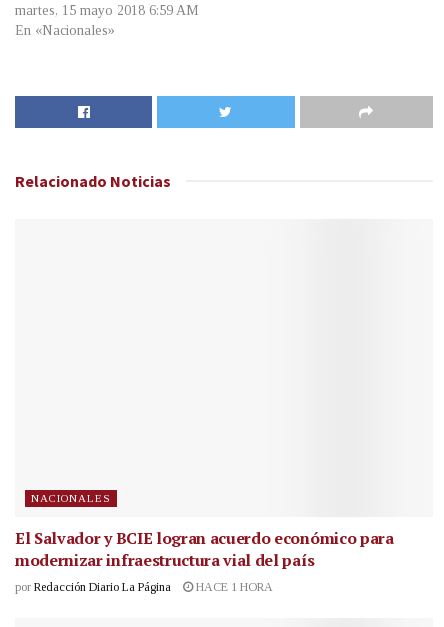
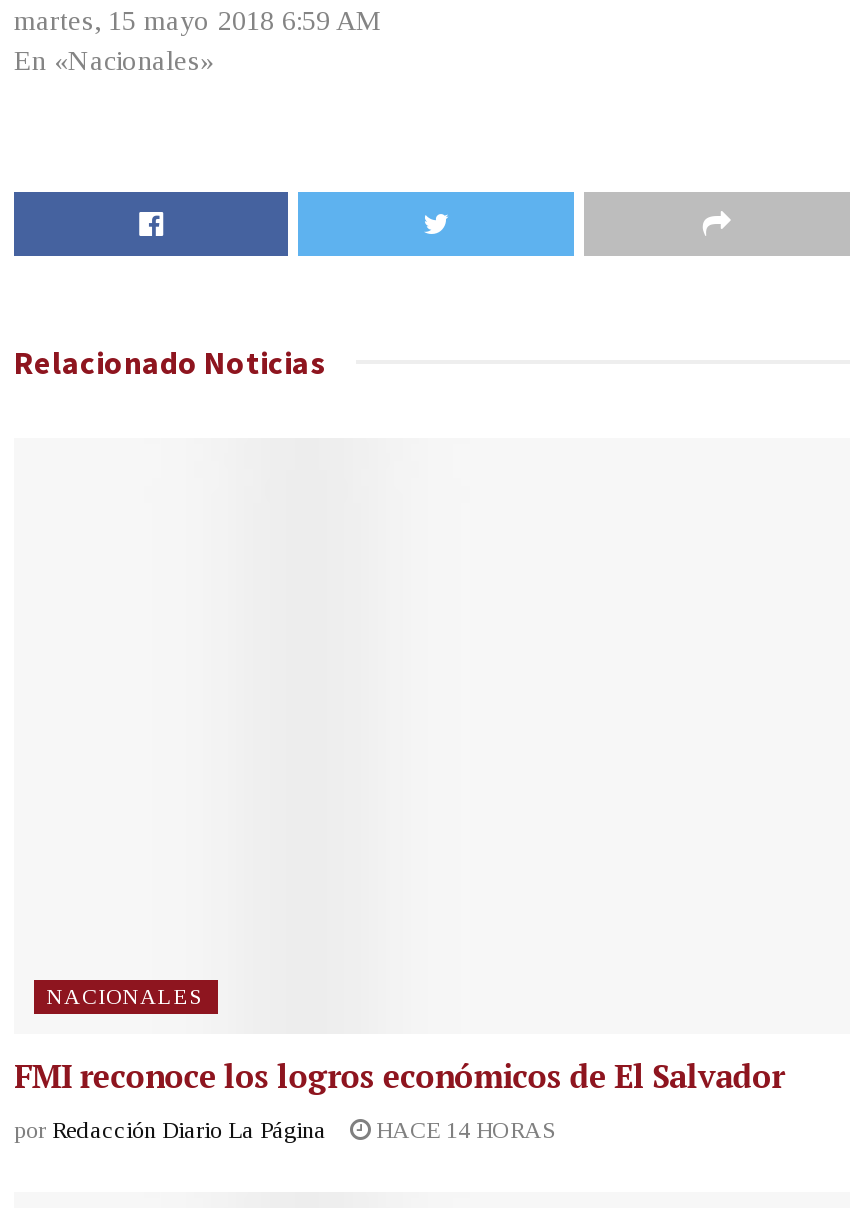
- El Salvador y BCIE logran acuerdo económico para
- modernizar infraestructura vial del país
+ FMI reconoce los logros económicos de El Salvador

- por Redacción Diario La Página HACE 1 HORA
+ por Redacción Diario La Página HACE 14 HORAS
